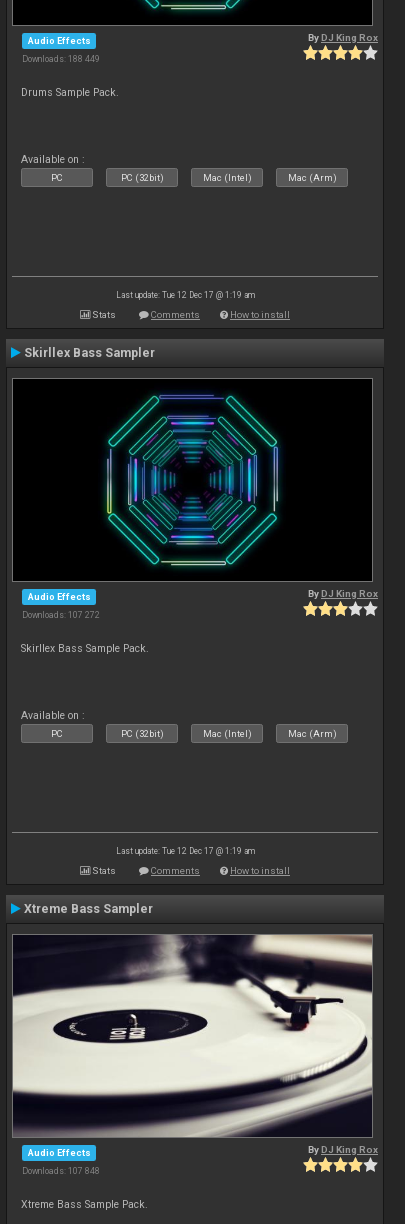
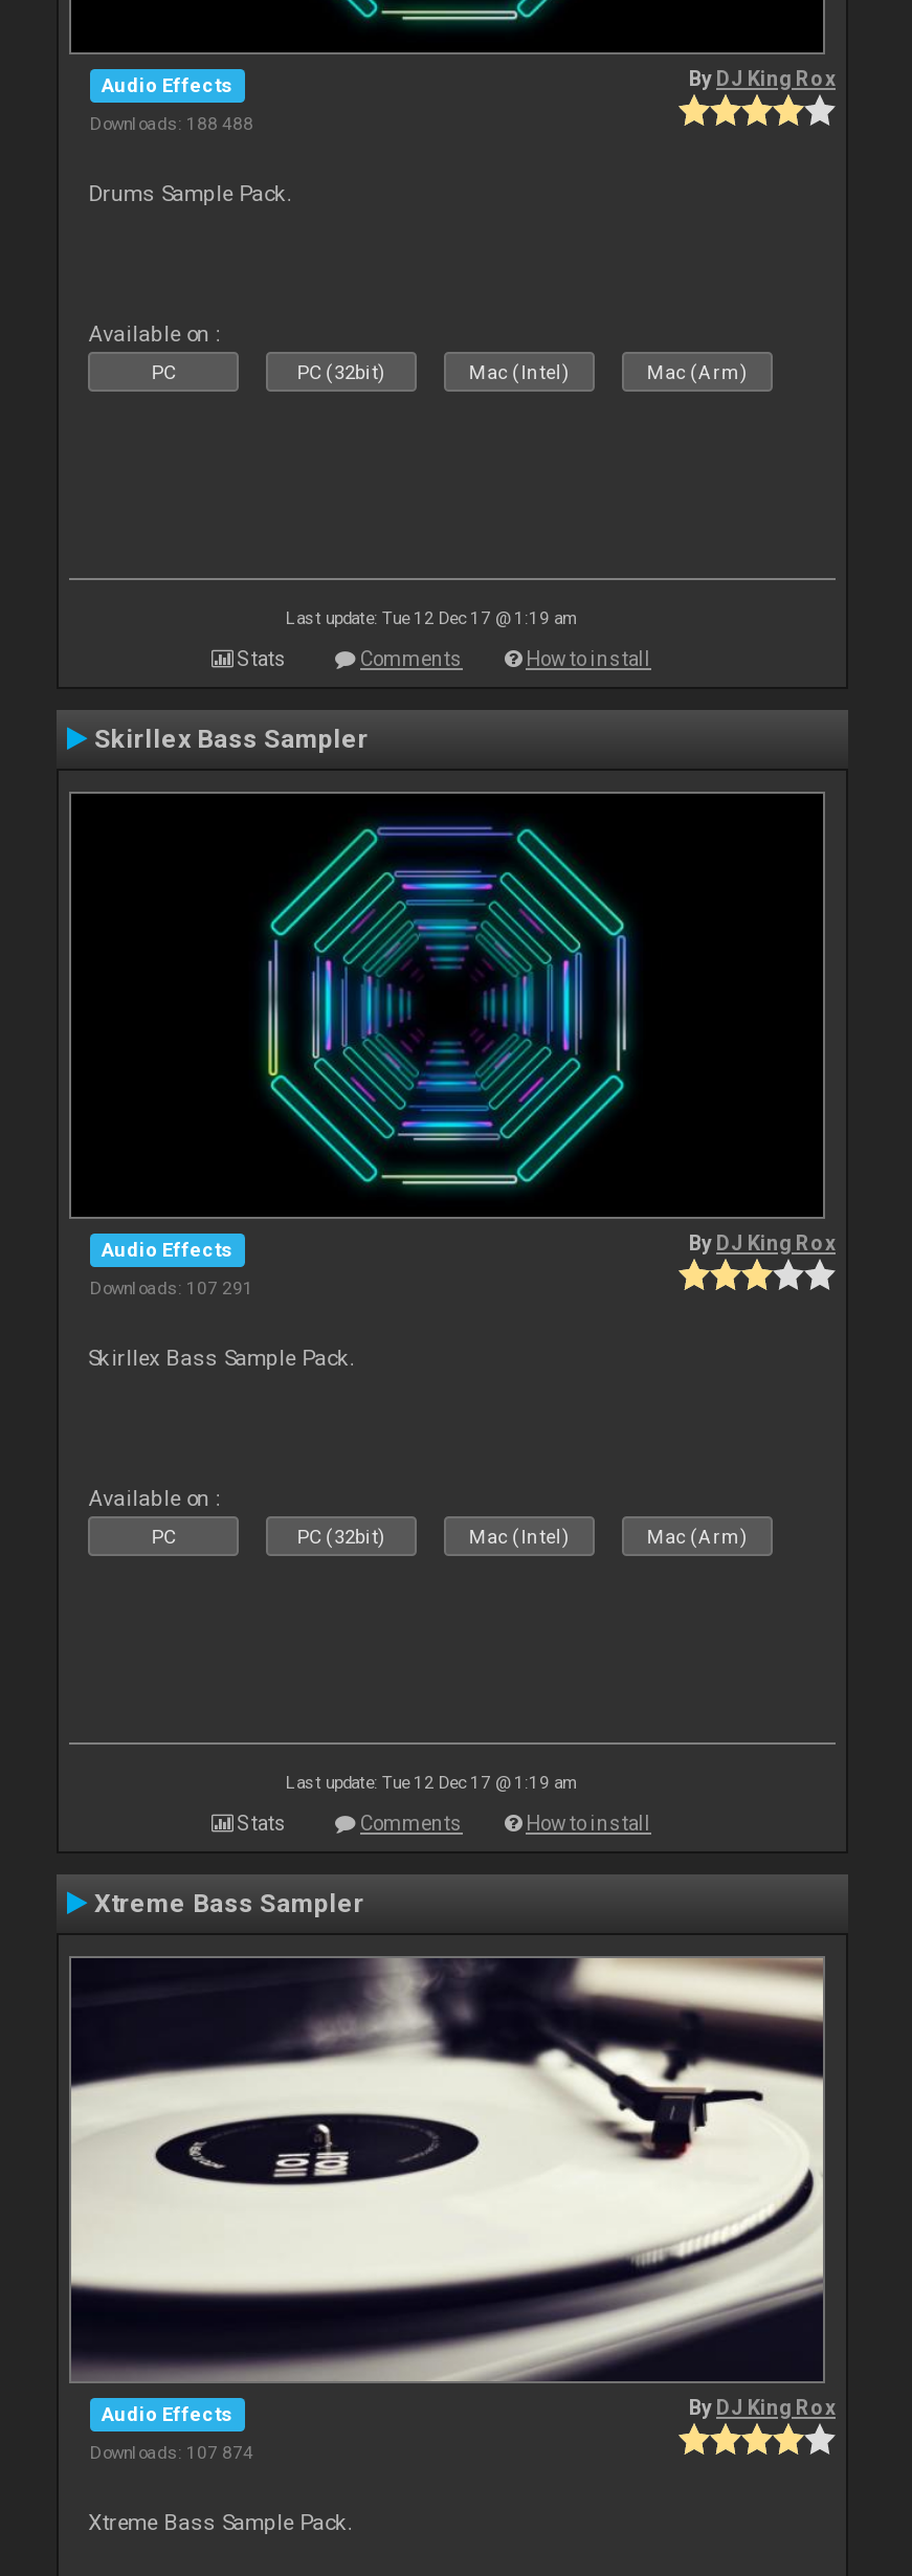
- Downloads: 188 449
+ Downloads: 188 488

- Downloads: 107 272
+ Downloads: 107 291

- Downloads: 107 848
+ Downloads: 107 874
